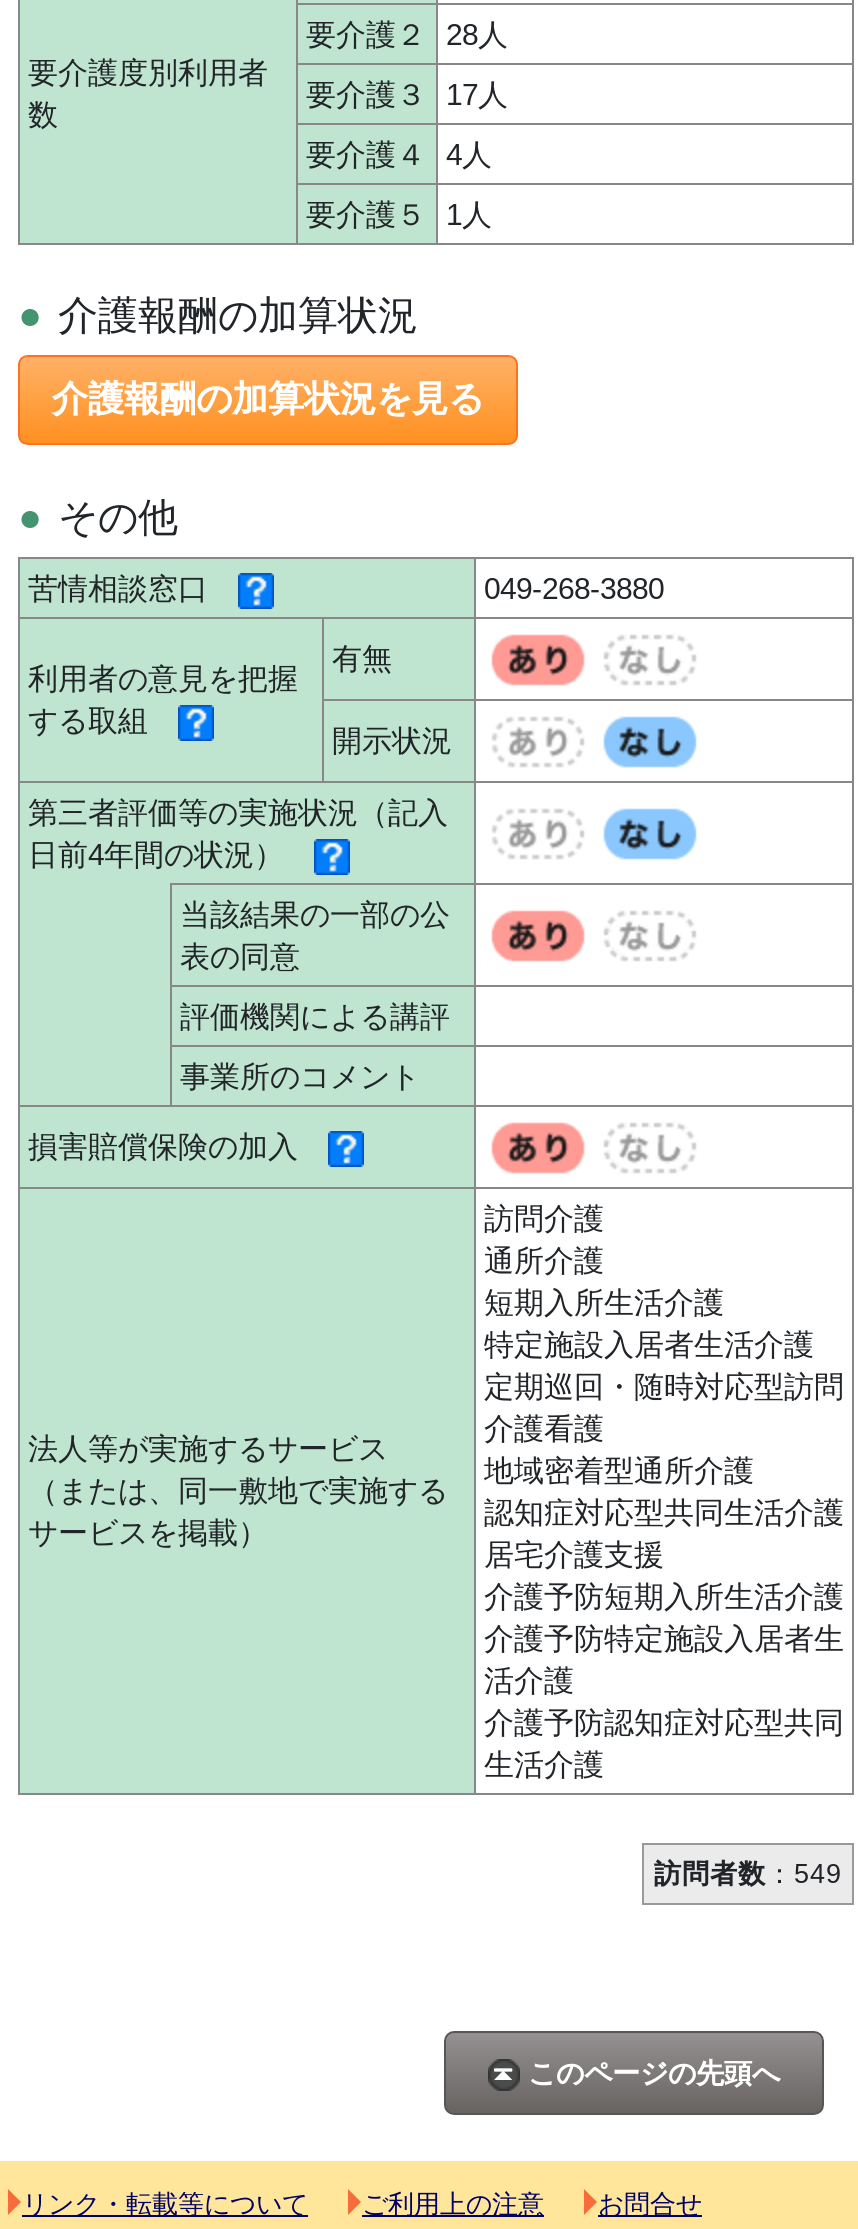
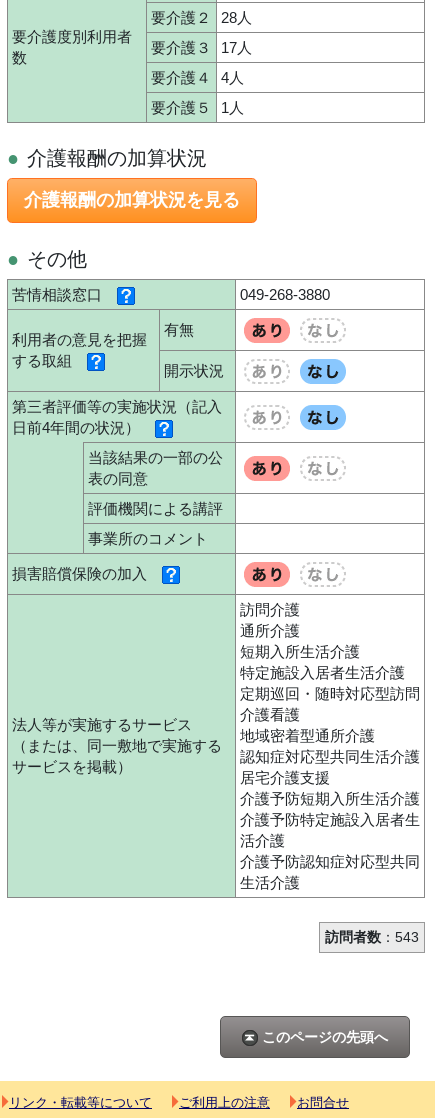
- 訪問者数：549
+ 訪問者数：543
